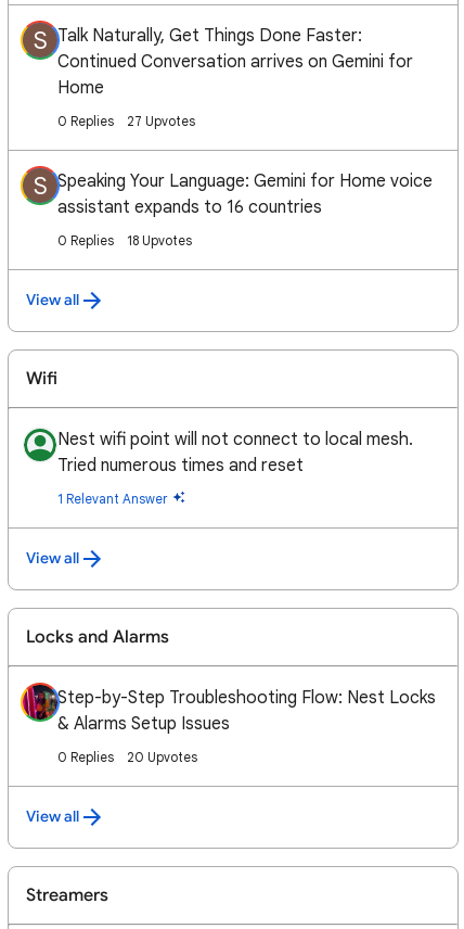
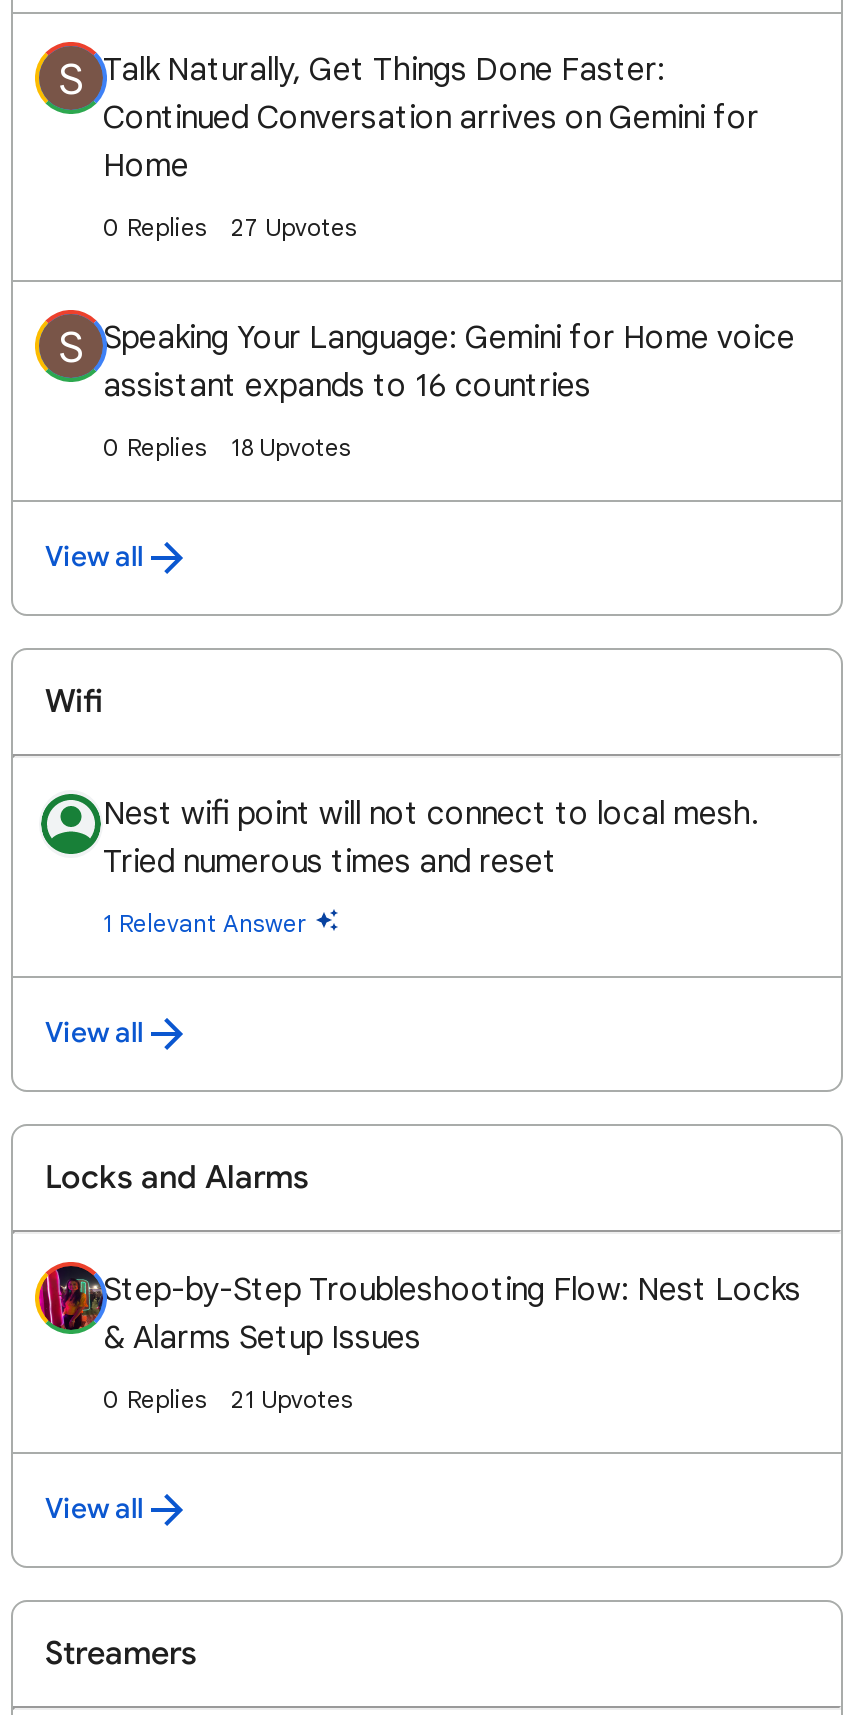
- 20 Upvotes
+ 21 Upvotes
